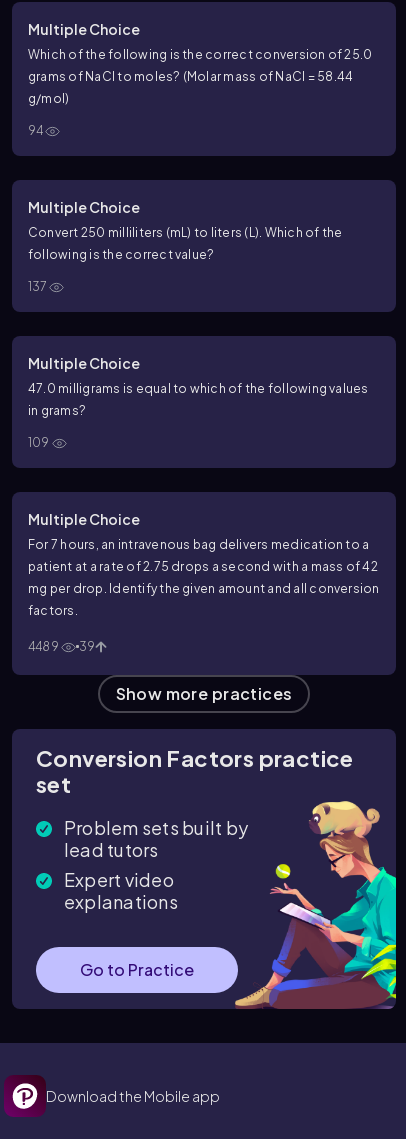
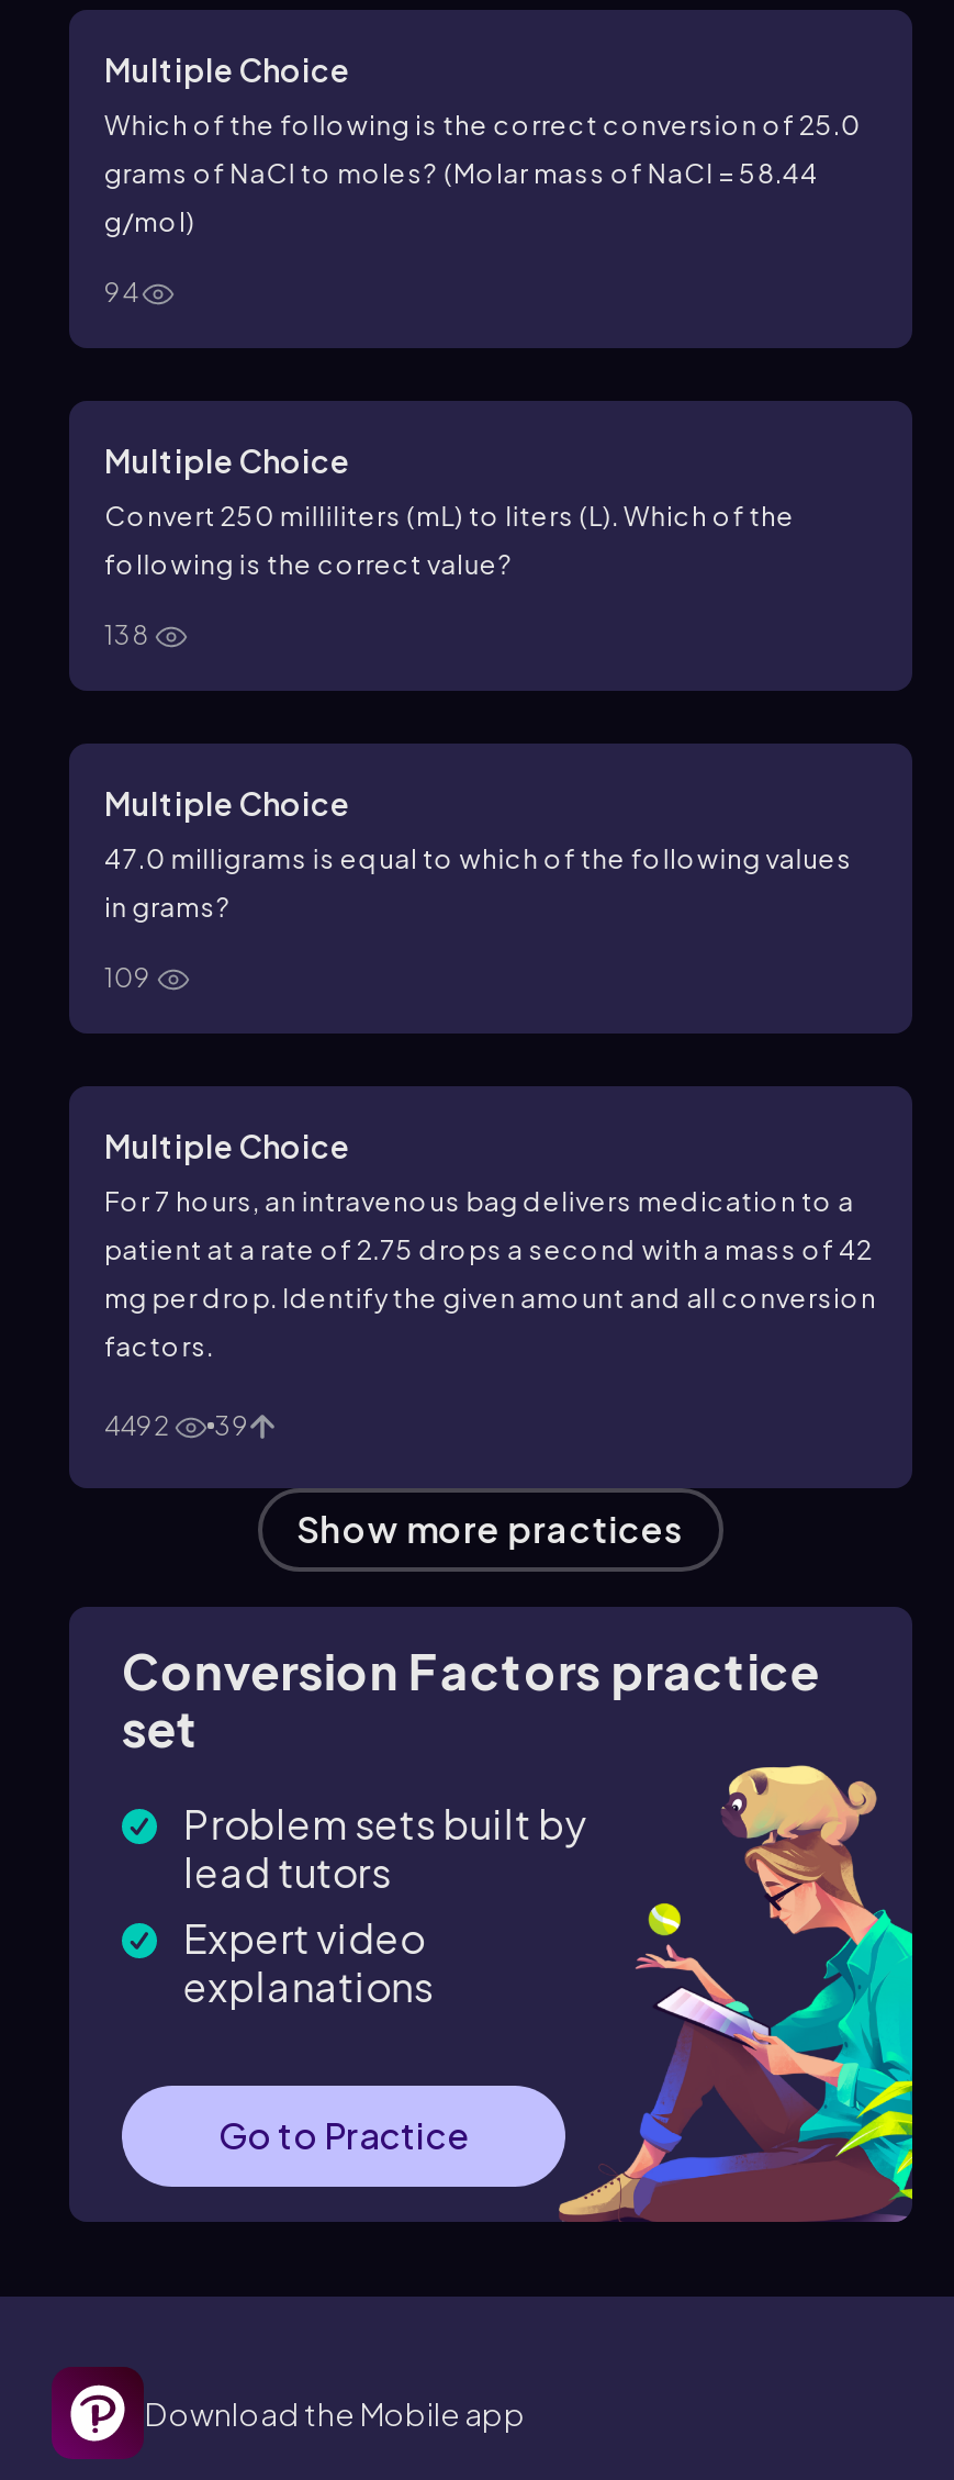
- 137
+ 138

- 4489 39
+ 4492 39
